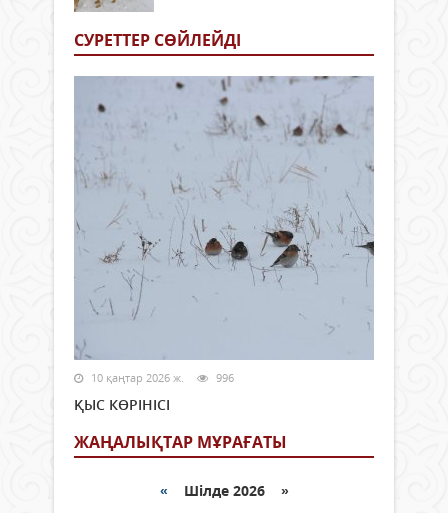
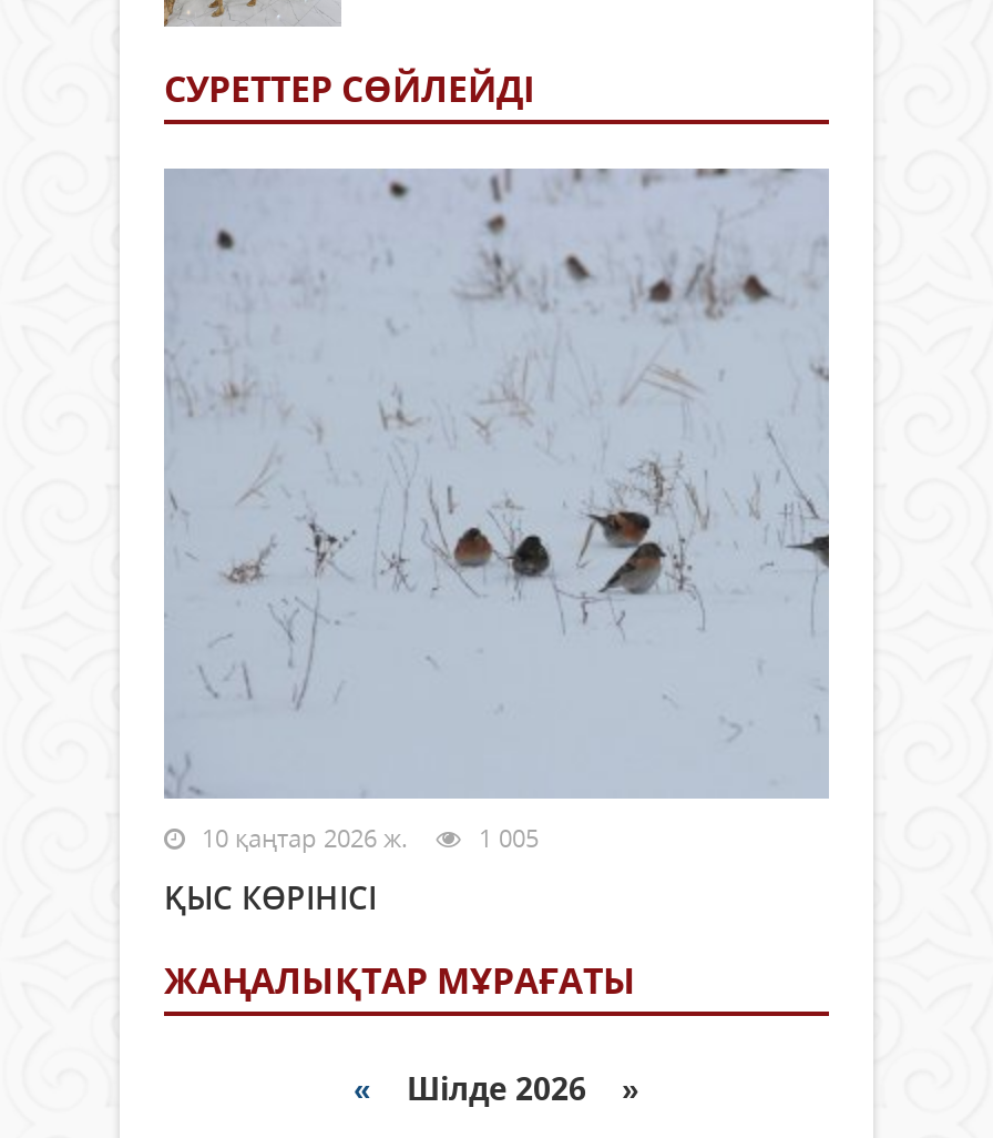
- 10 қаңтар 2026 ж. 996
+ 10 қаңтар 2026 ж. 1 005
